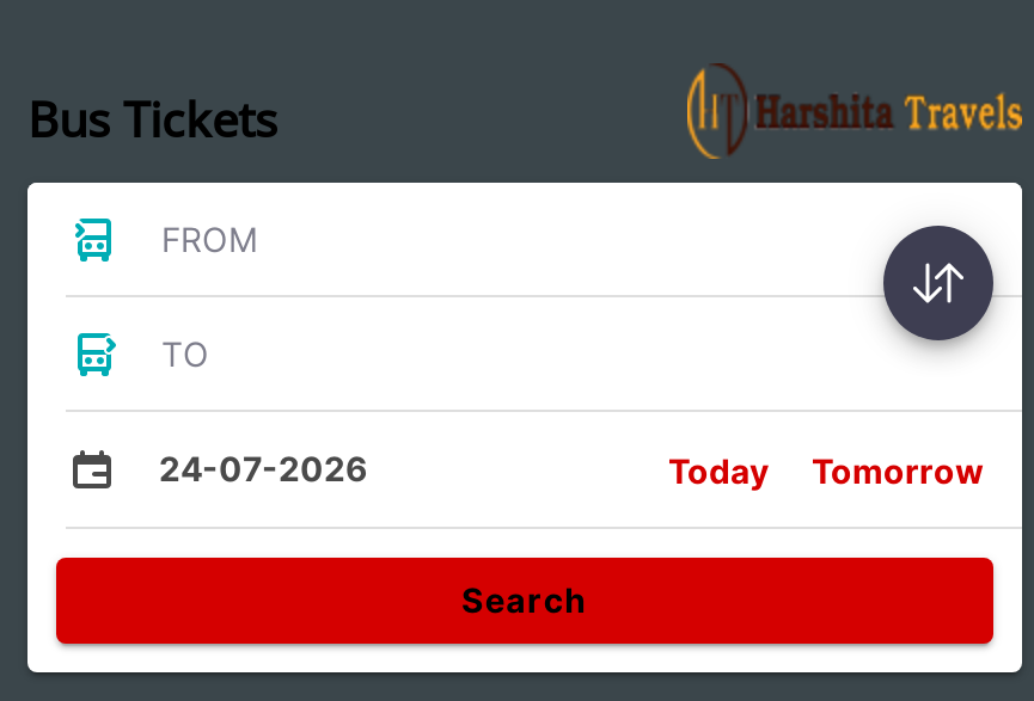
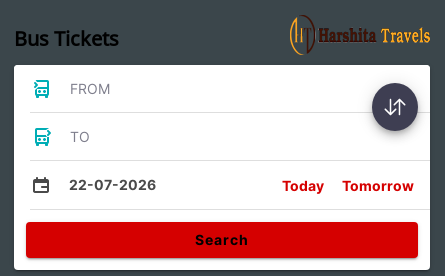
- 24-07-2026
+ 22-07-2026
